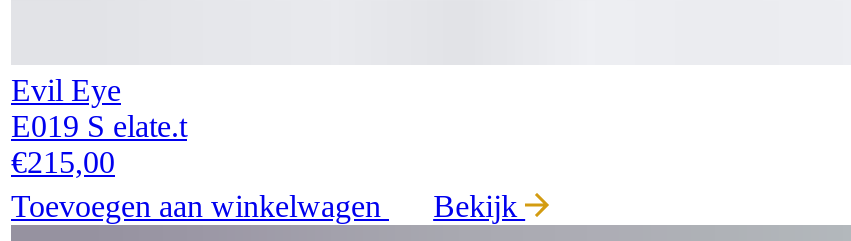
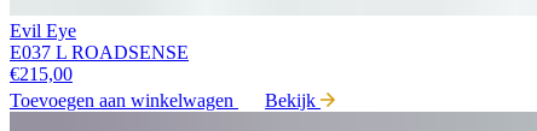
- E019 S elate.t
+ E037 L ROADSENSE
